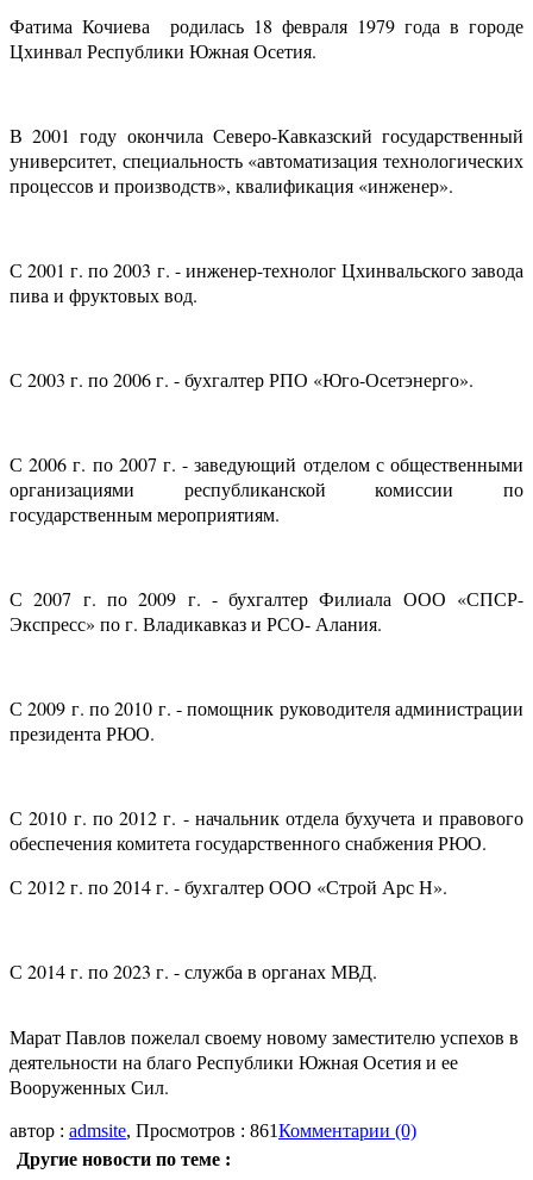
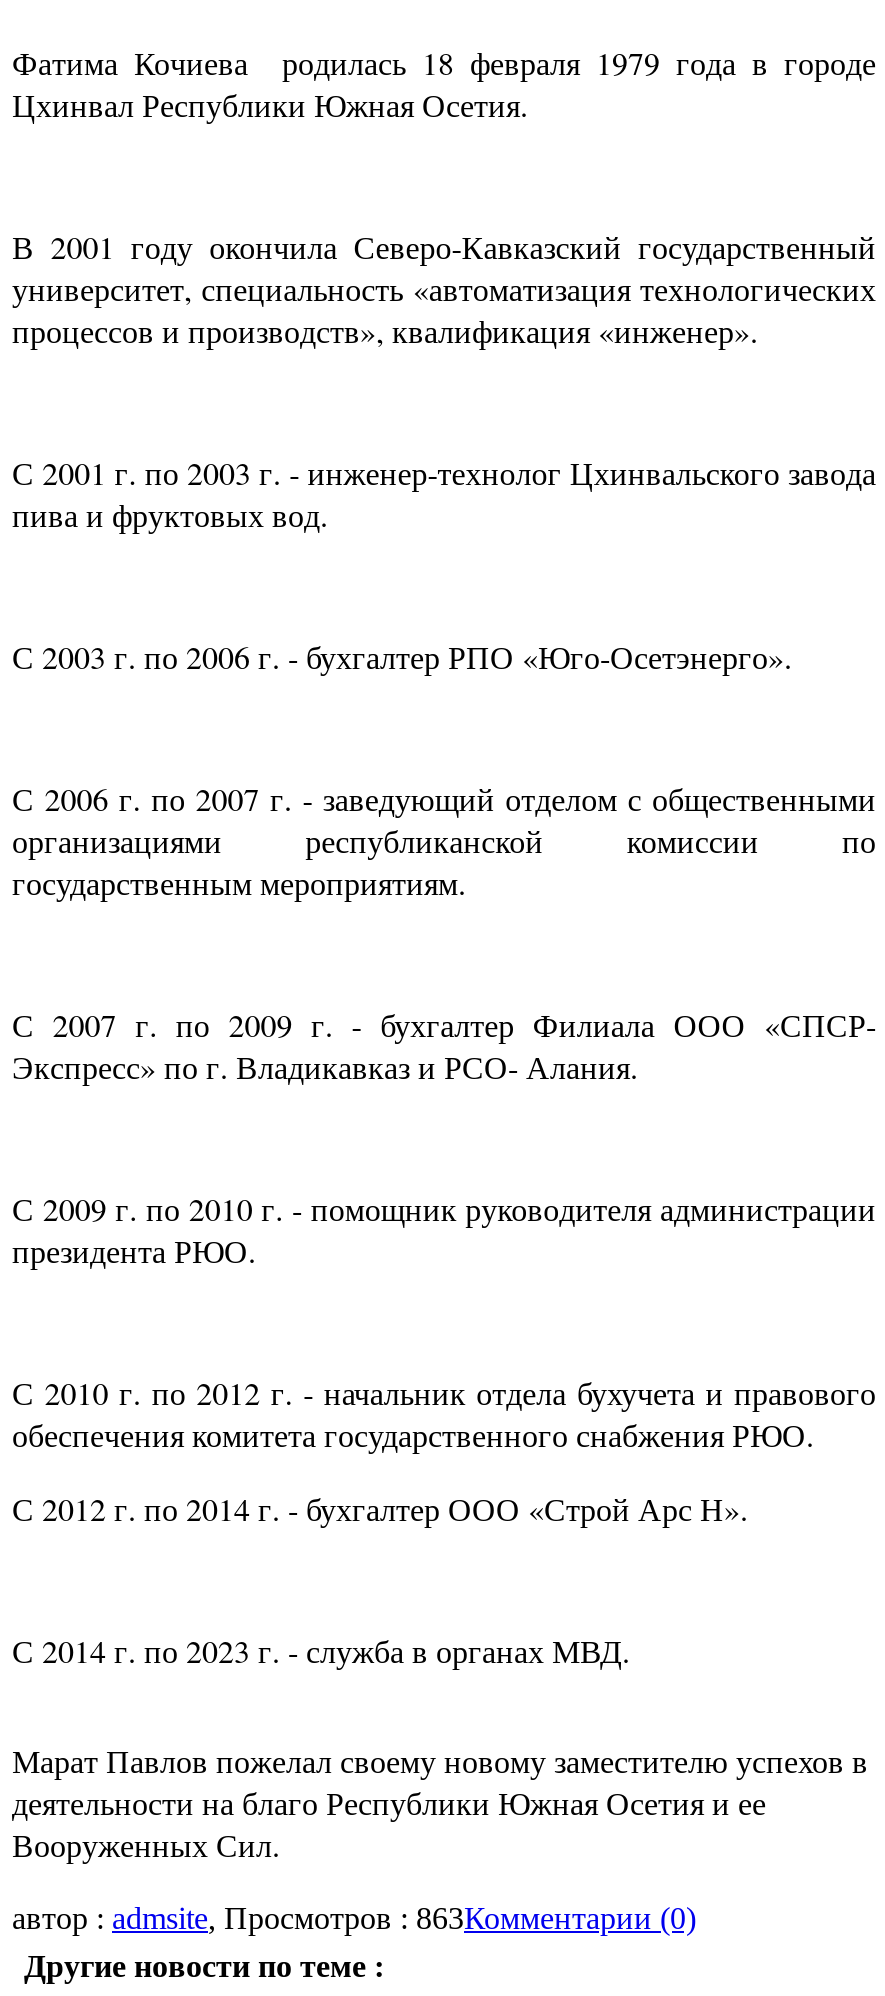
- автор : admsite, Просмотров : 861Комментарии (0)
+ автор : admsite, Просмотров : 863Комментарии (0)
